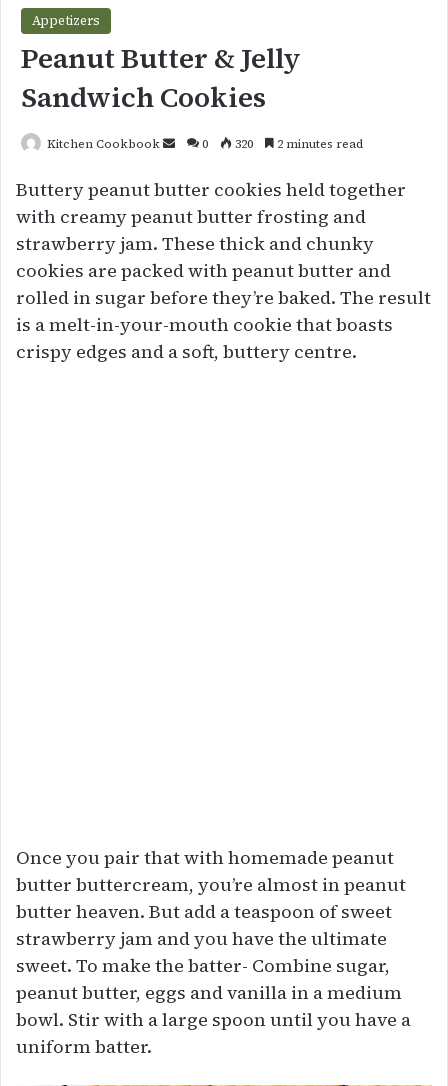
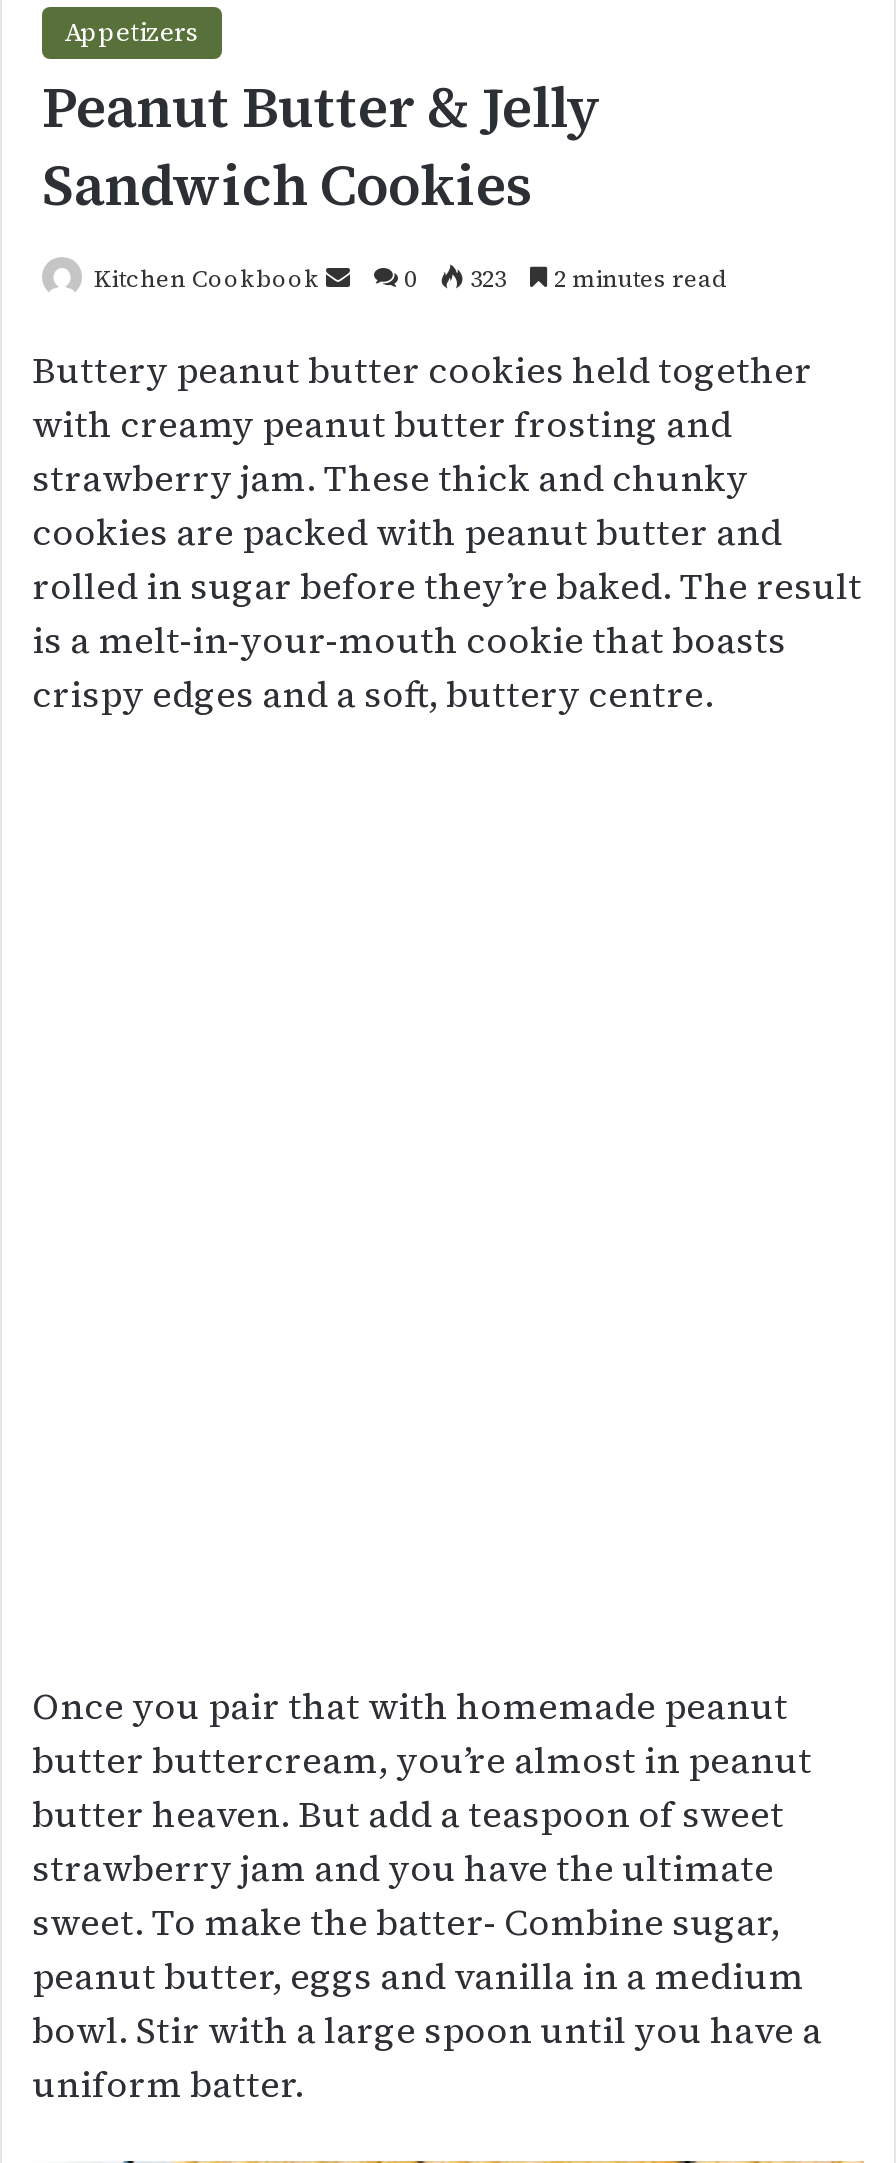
- 320
+ 323
